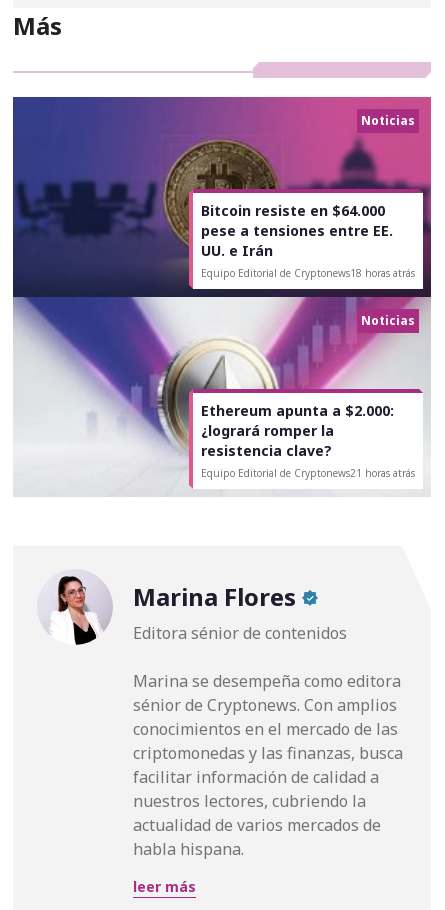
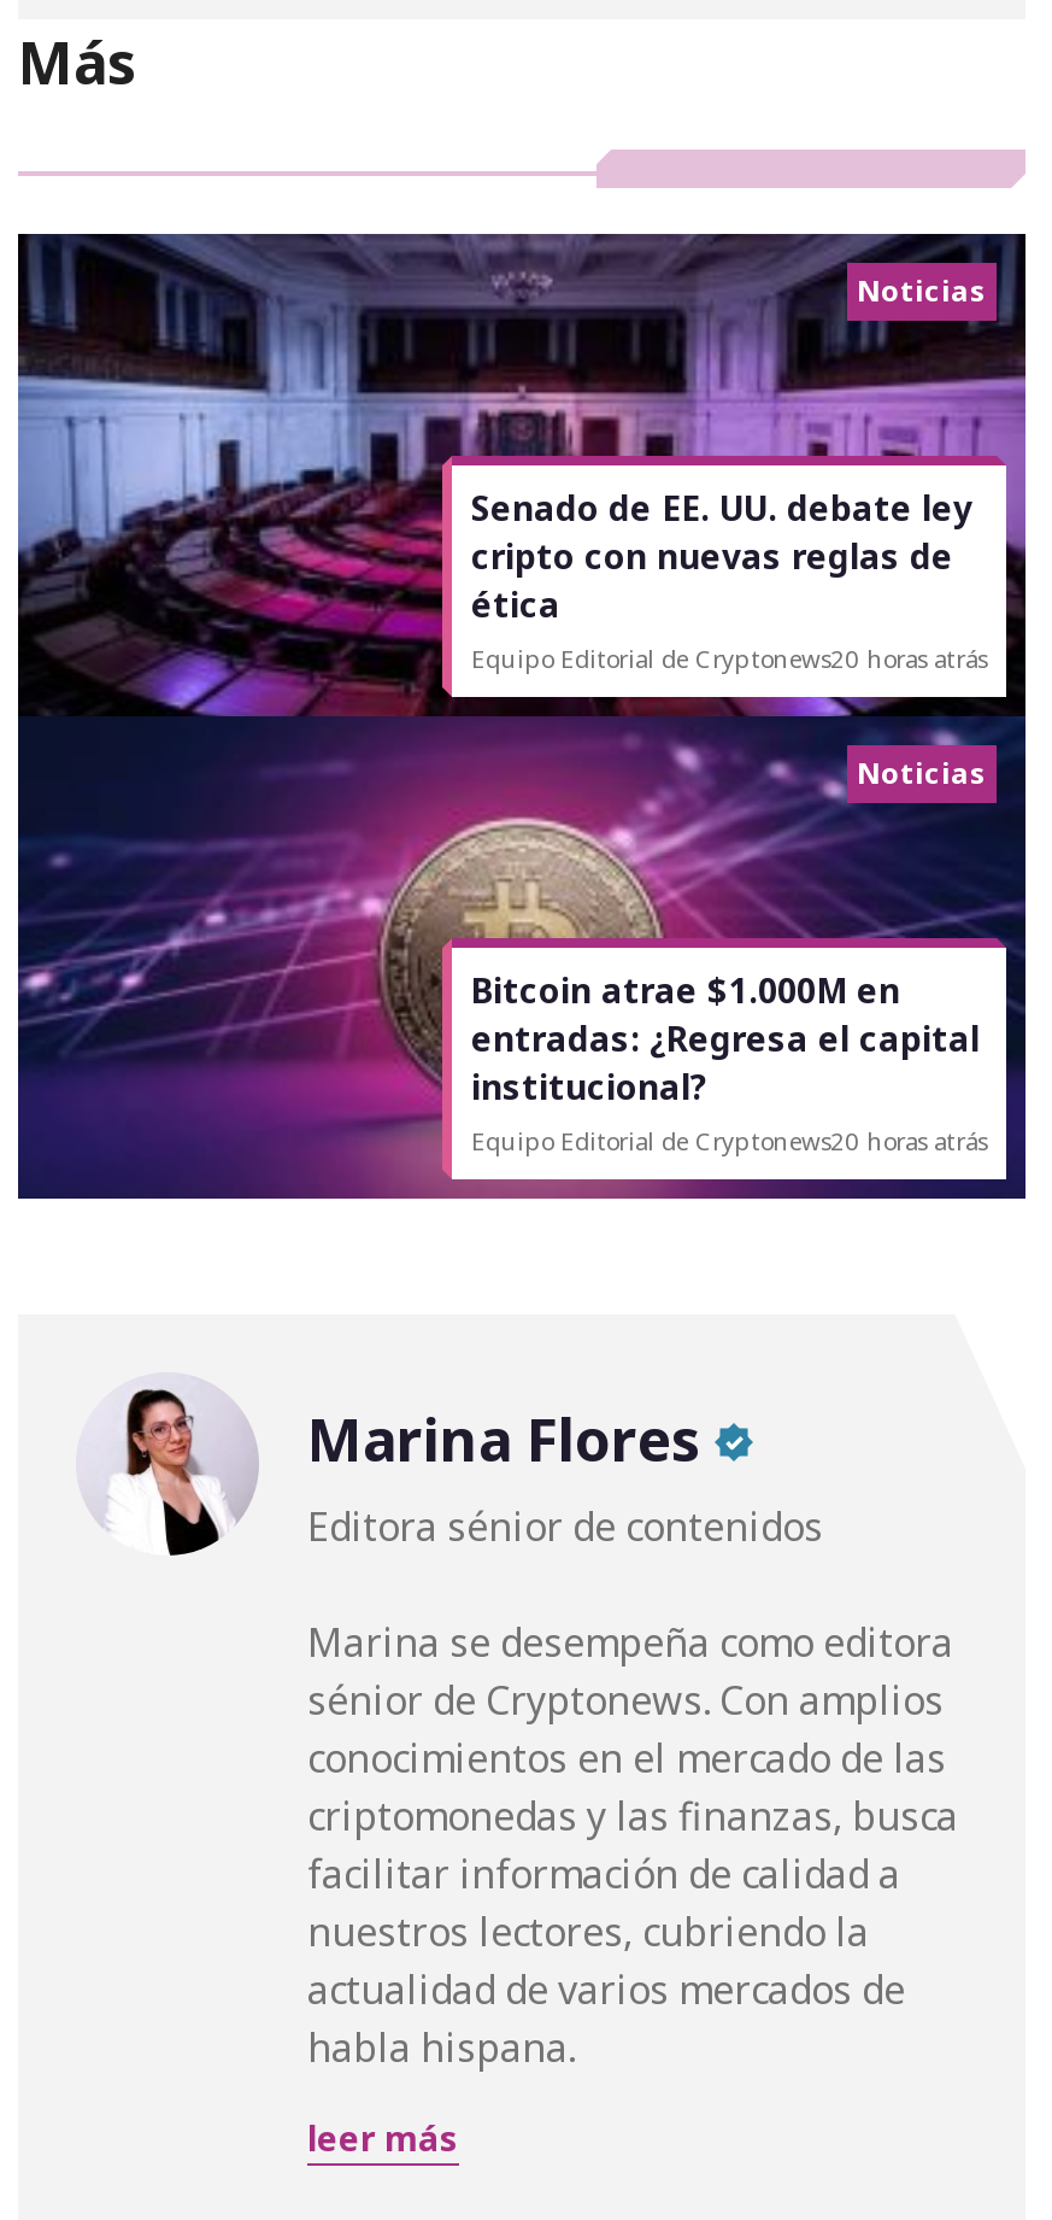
- [image]
- Bitcoin resiste en $64.000
- pese a tensiones entre EE.
- UU. e Irán
- Equipo Editorial de Cryptonews18 horas atrás
+ [image]
+ Senado de EE. UU. debate ley
+ cripto con nuevas reglas de
+ ética
+ Equipo Editorial de Cryptonews20 horas atrás

- Ethereum apunta a $2.000:
- ¿logrará romper la
- resistencia clave?
- Equipo Editorial de Cryptonews21 horas atrás
+ Bitcoin atrae $1.000M en
+ entradas: ¿Regresa el capital
+ institucional?
+ Equipo Editorial de Cryptonews20 horas atrás
